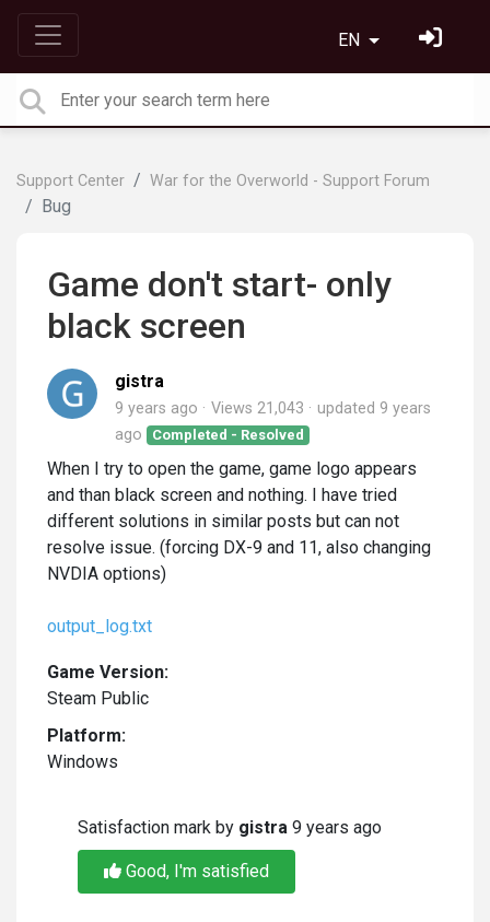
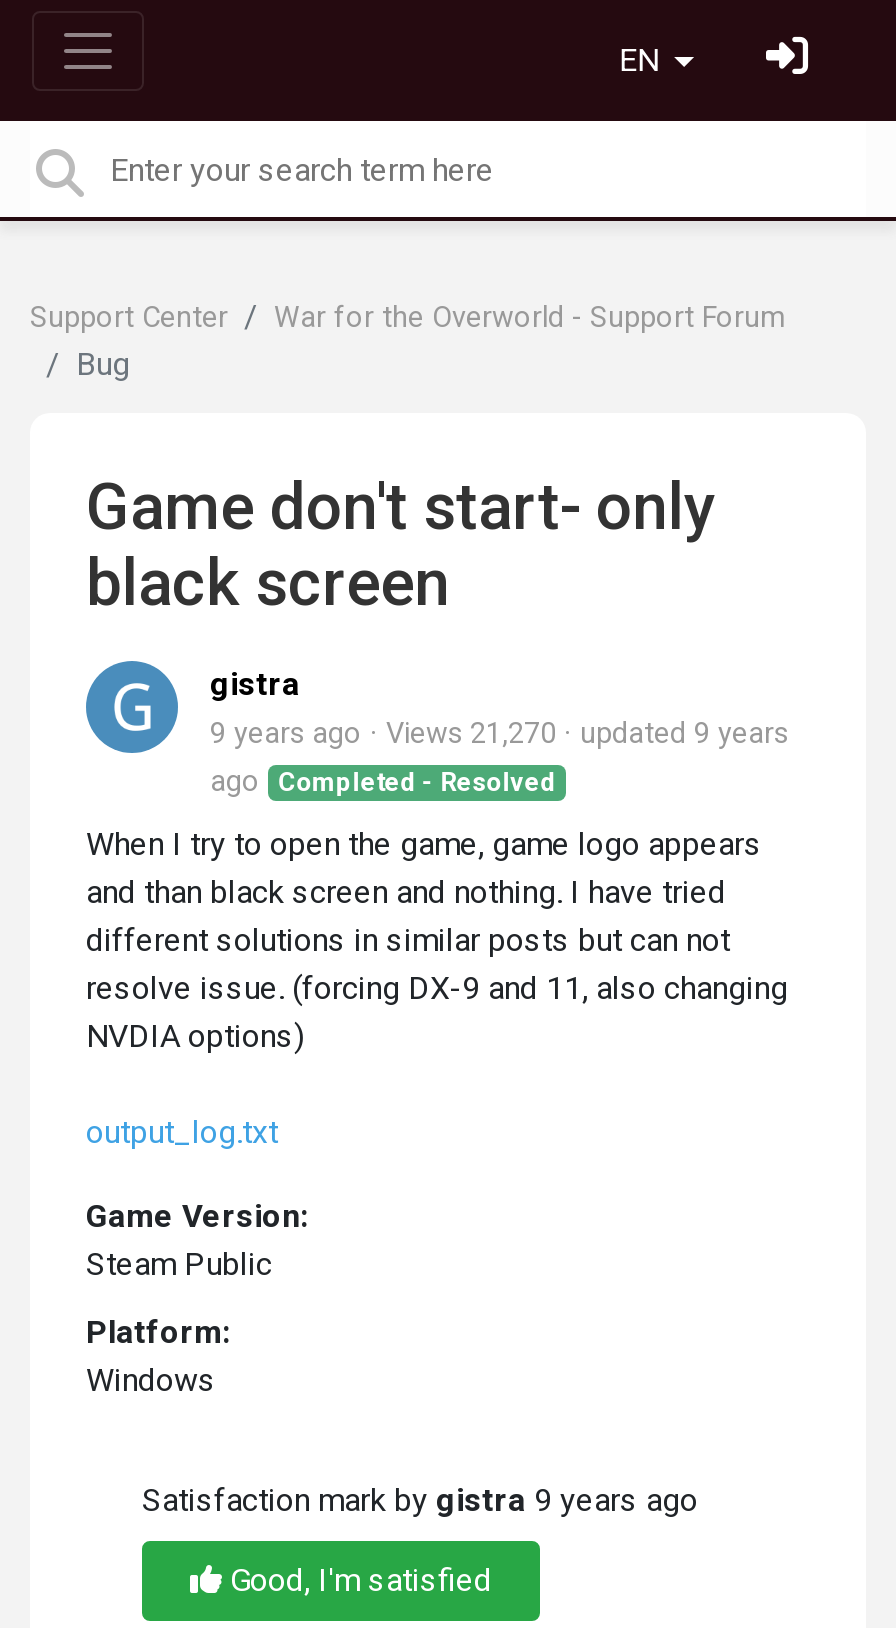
- 9 years ago Views 21,043 updated 9 years
+ 9 years ago Views 21,270 updated 9 years
